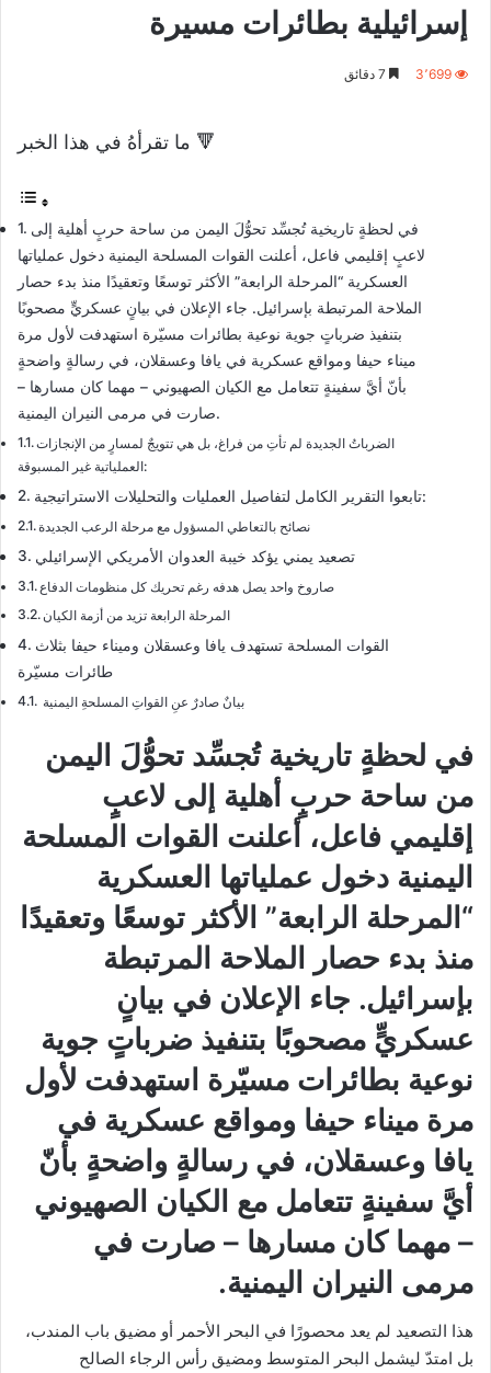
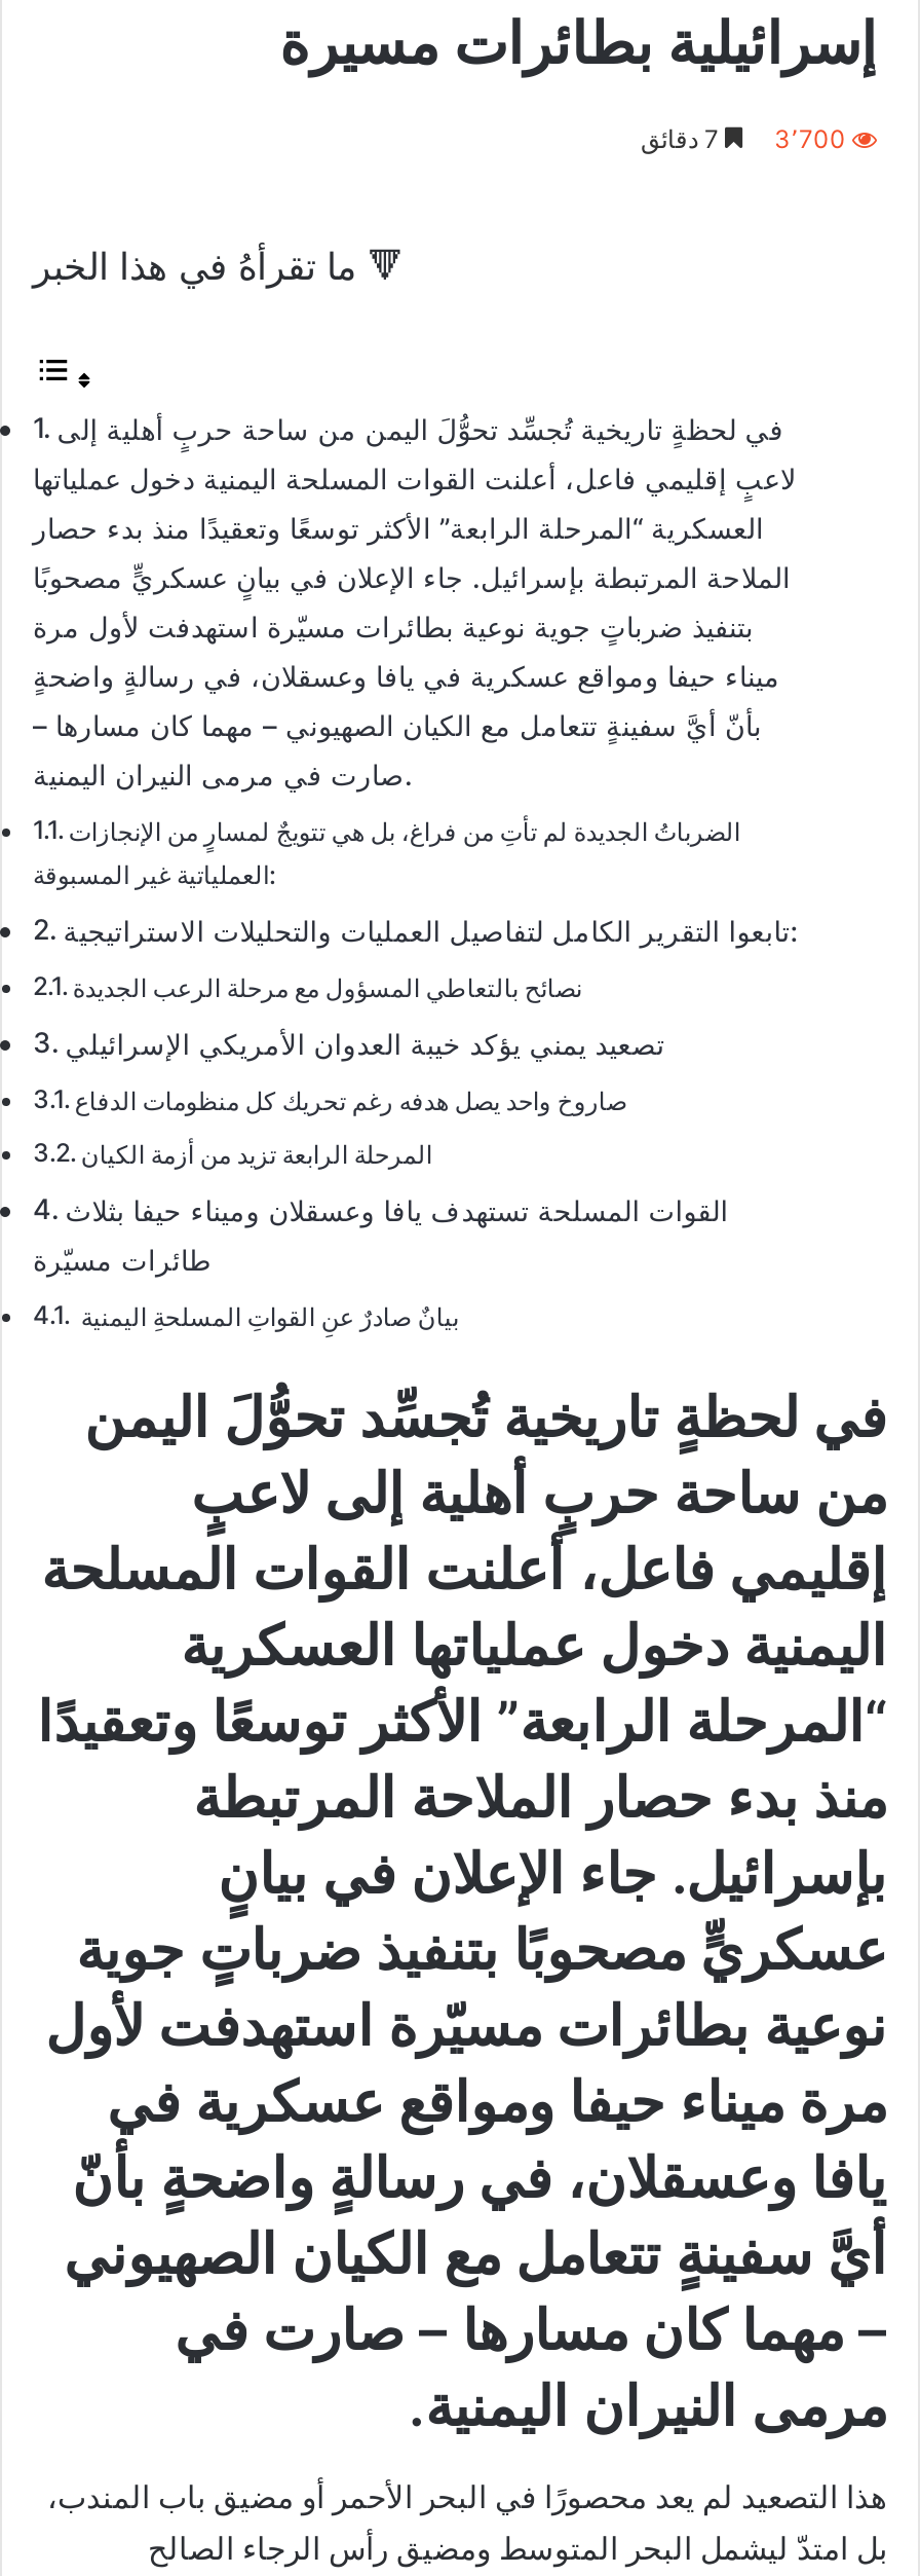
- 3٬699
+ 3٬700
